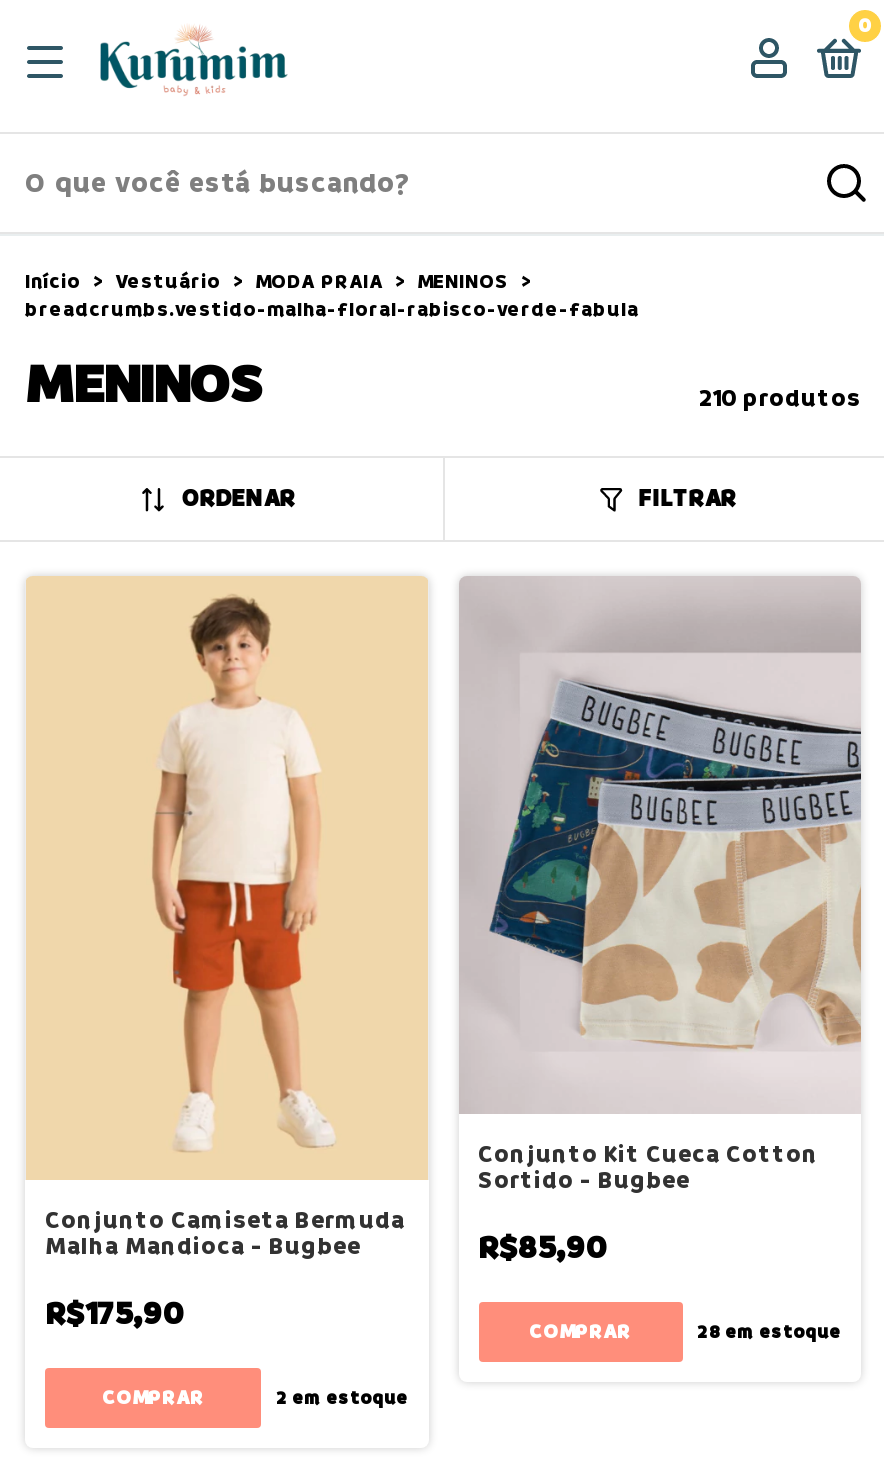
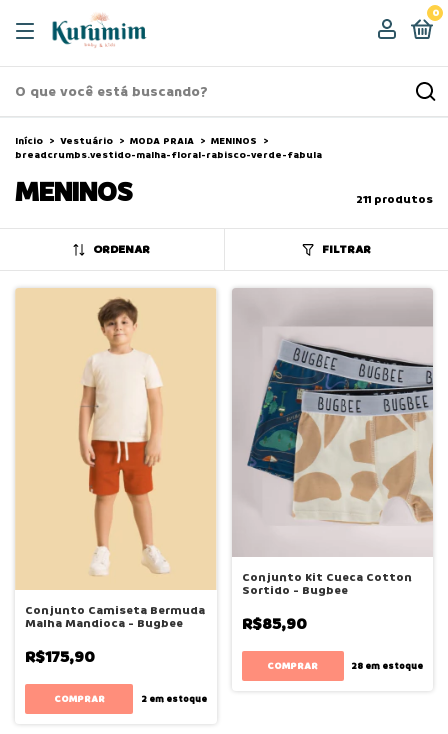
- 210 produtos
+ 211 produtos
